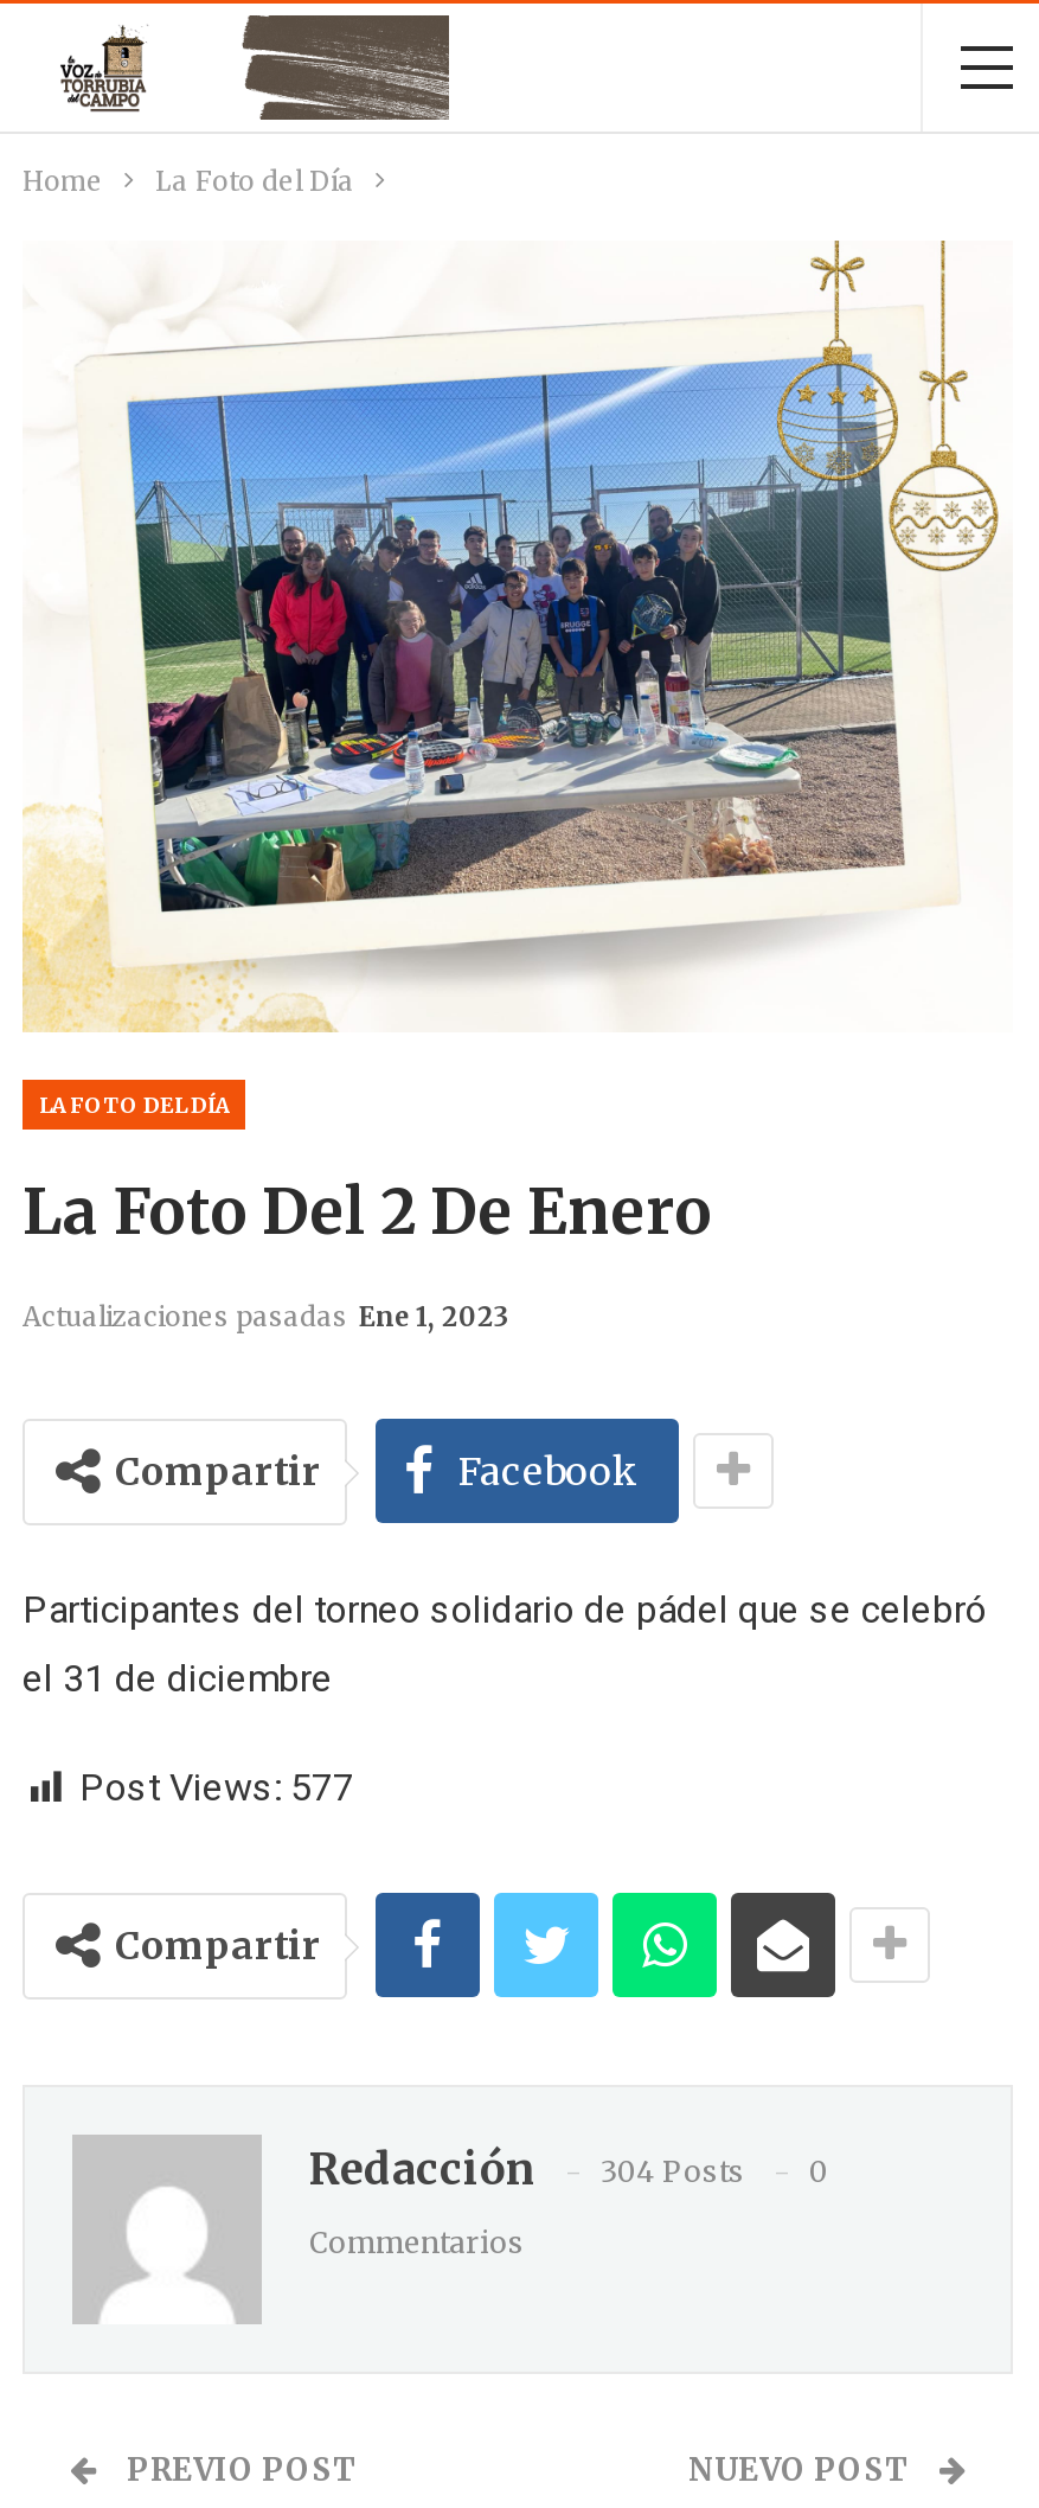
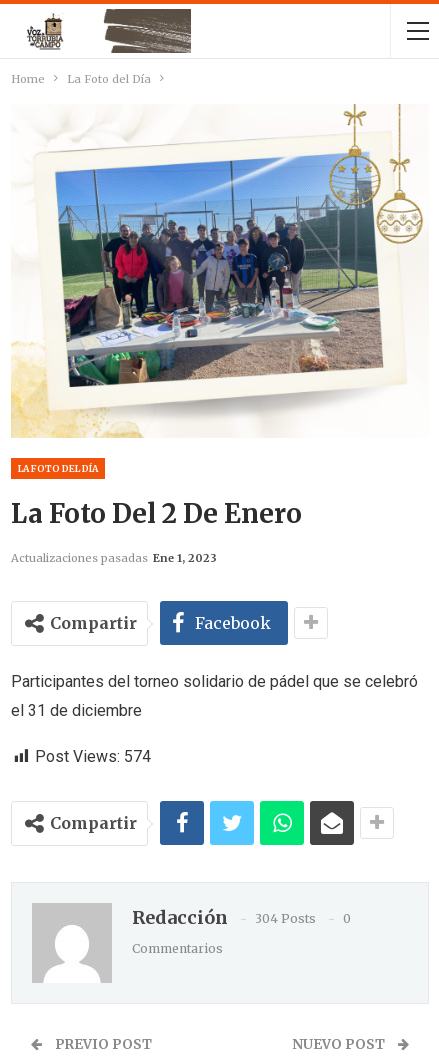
- Post Views: 577
+ Post Views: 574
